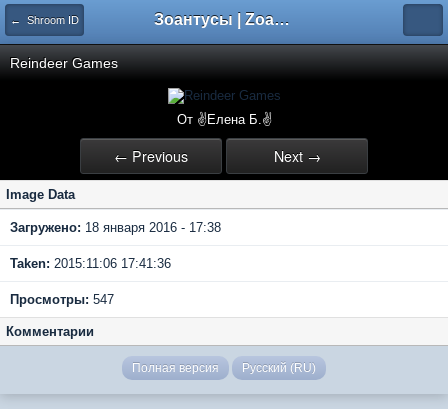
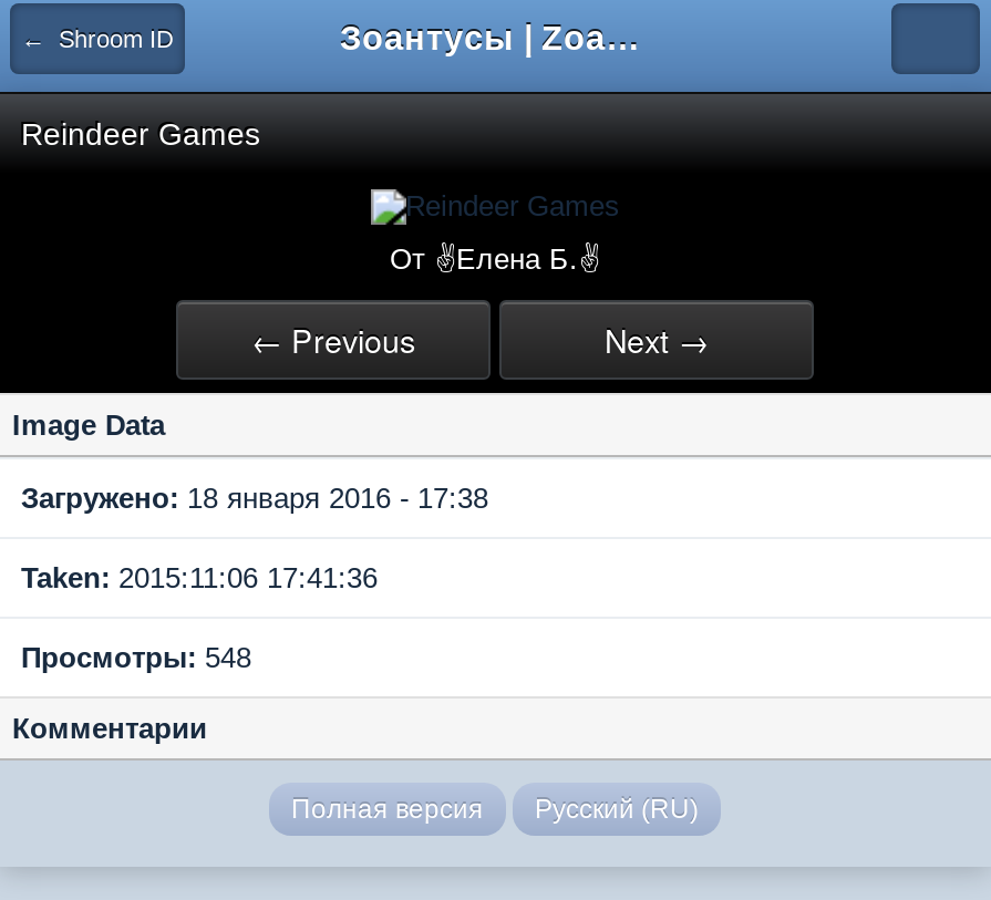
- Просмотры: 547
+ Просмотры: 548
